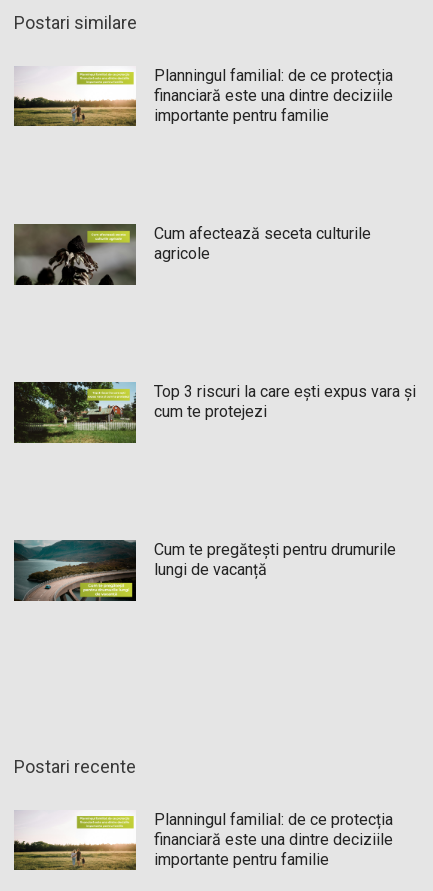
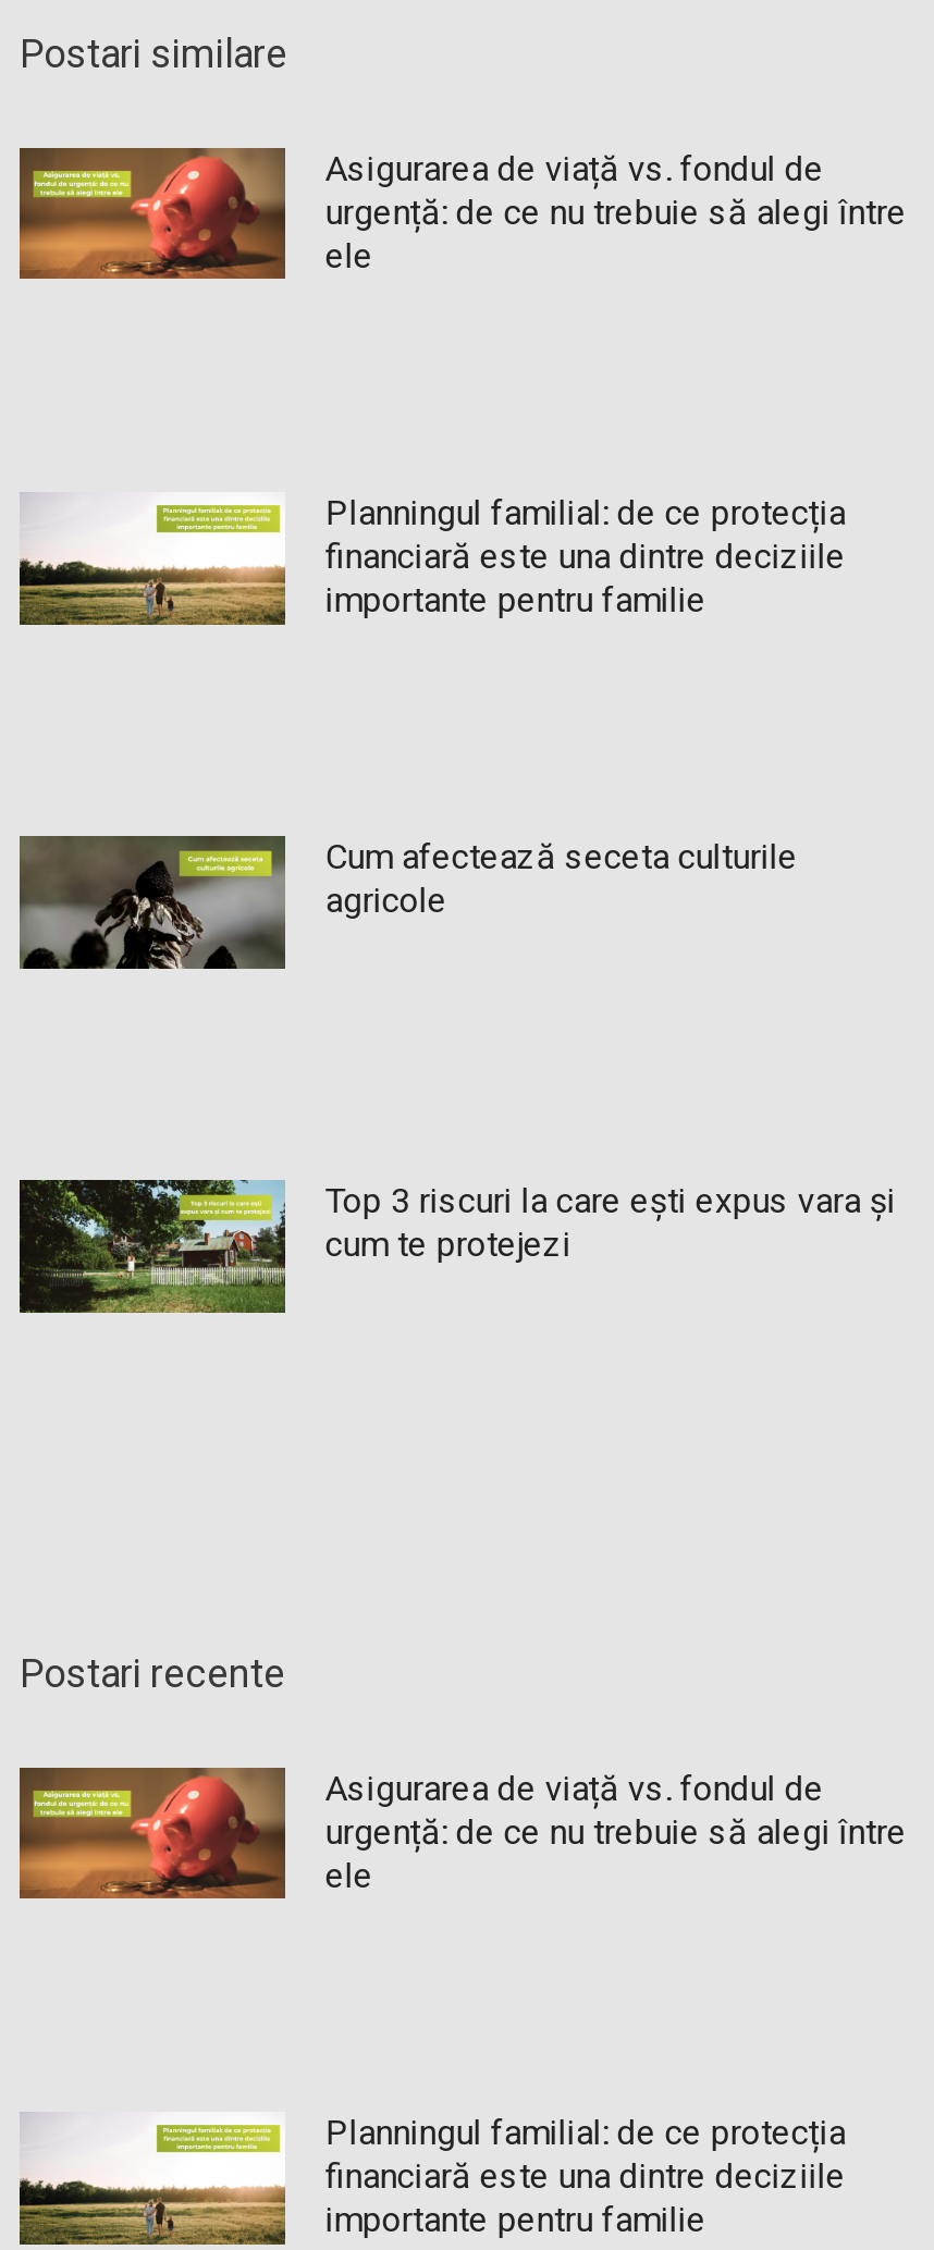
+ [image]
+ Asigurarea de viață vs. fondul de
+ urgență: de ce nu trebuie să alegi între
+ ele

- [image]
- Cum te pregătești pentru drumurile
- lungi de vacanță

+ [image]
+ Asigurarea de viață vs. fondul de
+ urgență: de ce nu trebuie să alegi între
+ ele
